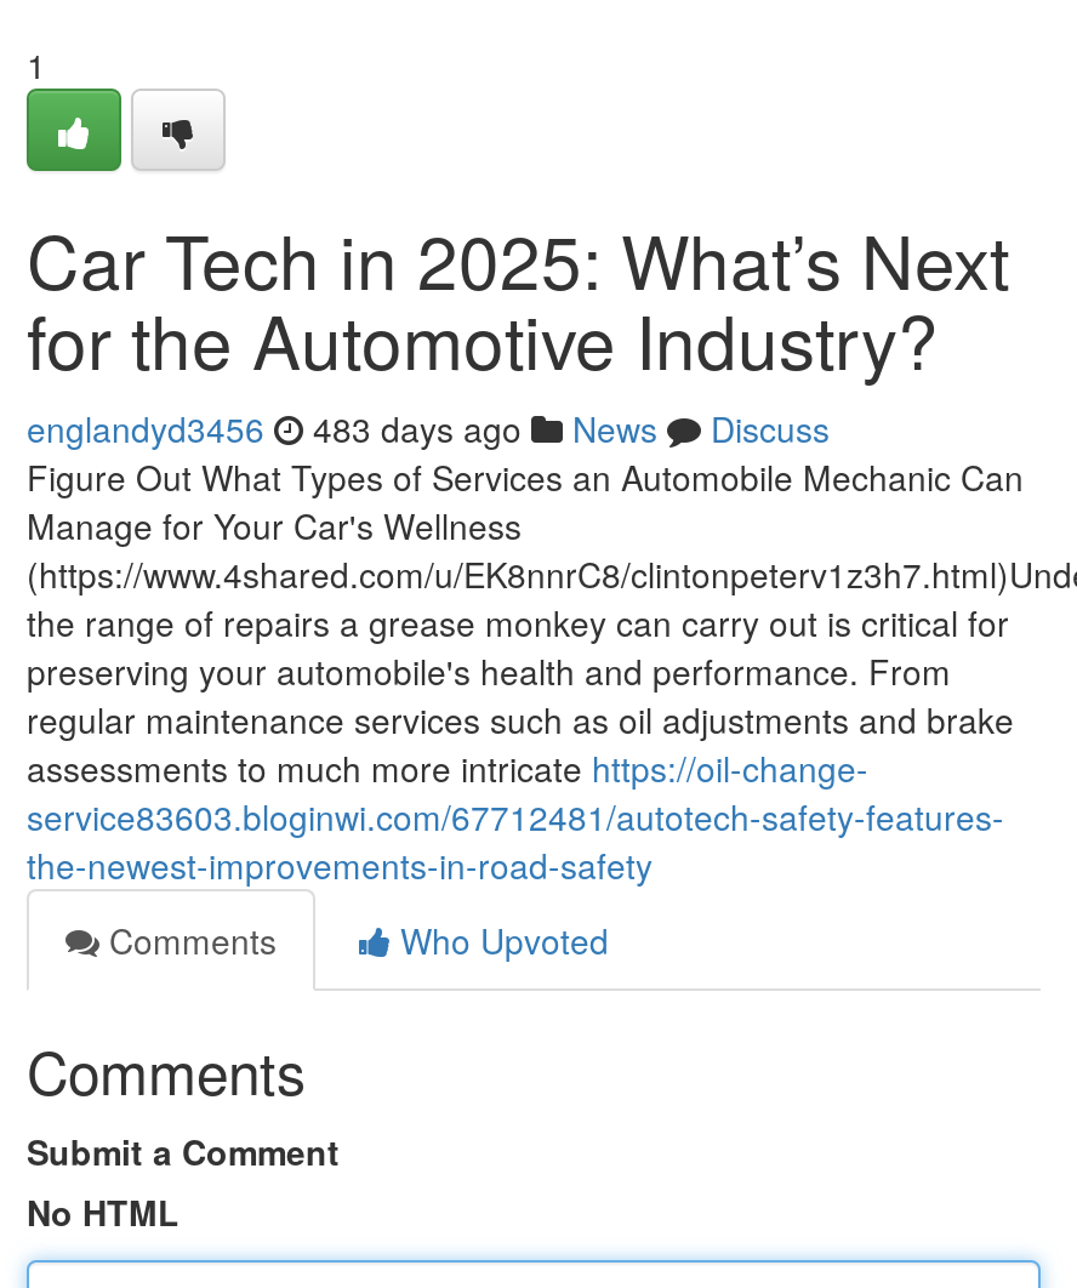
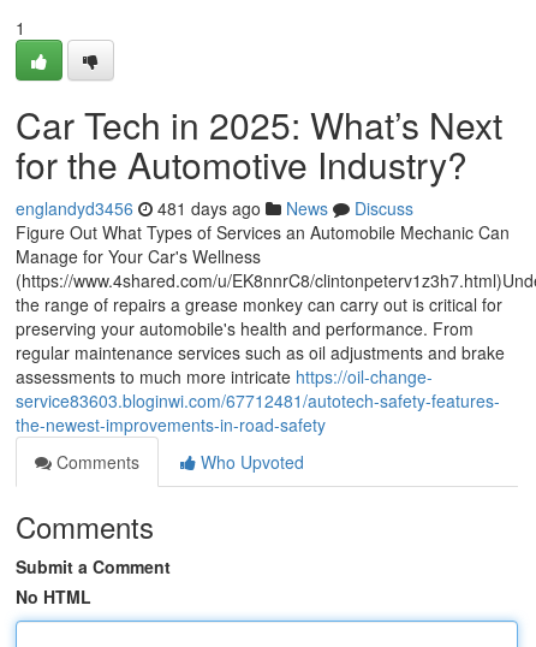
- englandyd3456 483 days ago News Discuss
+ englandyd3456 481 days ago News Discuss
